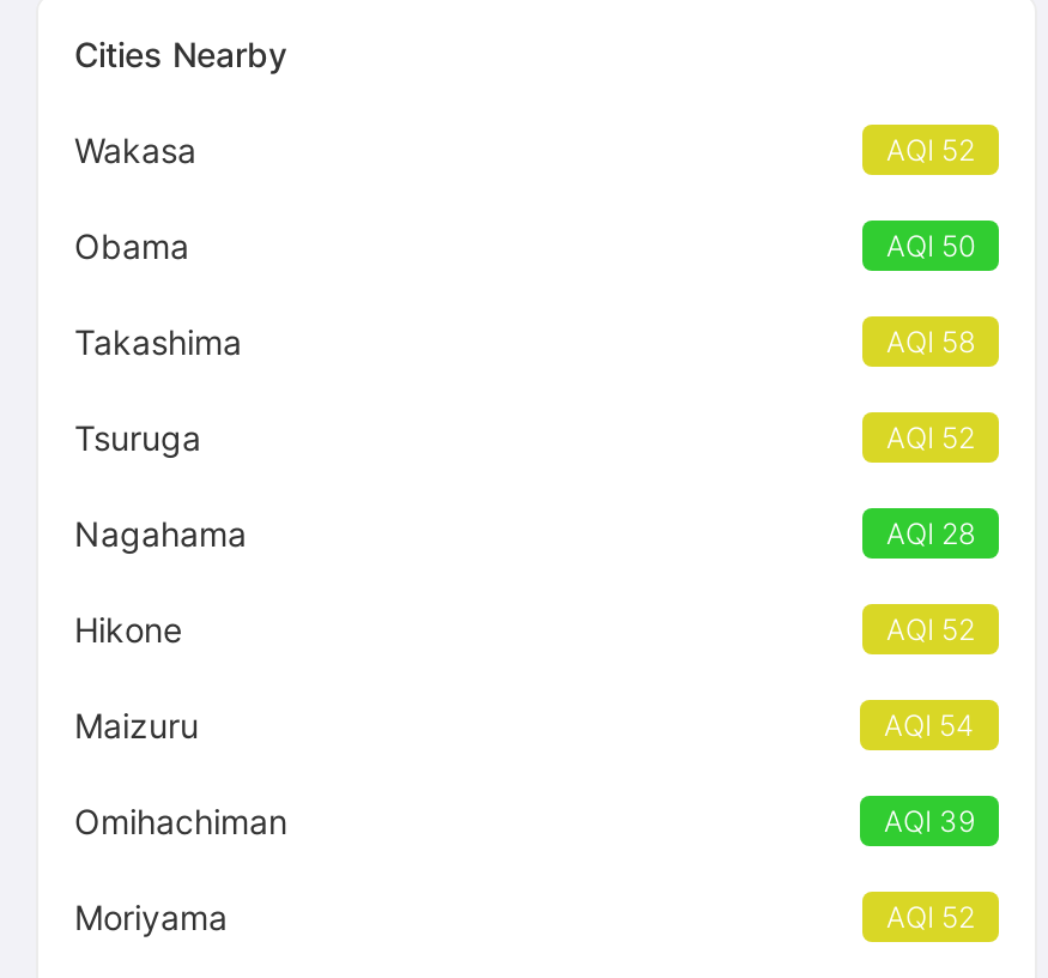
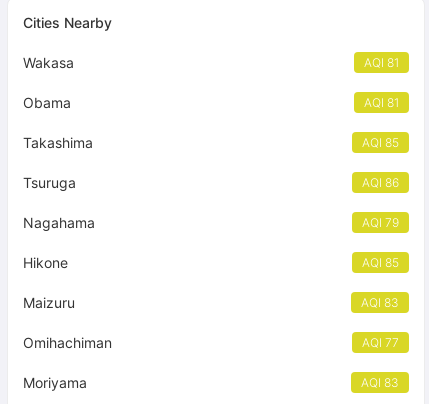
- AQI 52
+ AQI 81

- AQI 50
+ AQI 81

- AQI 58
+ AQI 85

- AQI 52
+ AQI 86

- AQI 28
+ AQI 79

- AQI 52
+ AQI 85

- AQI 54
+ AQI 83

- AQI 39
+ AQI 77

- AQI 52
+ AQI 83
